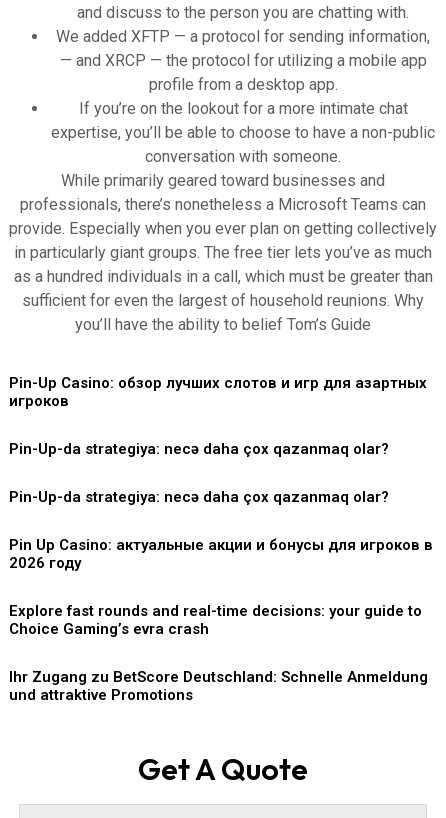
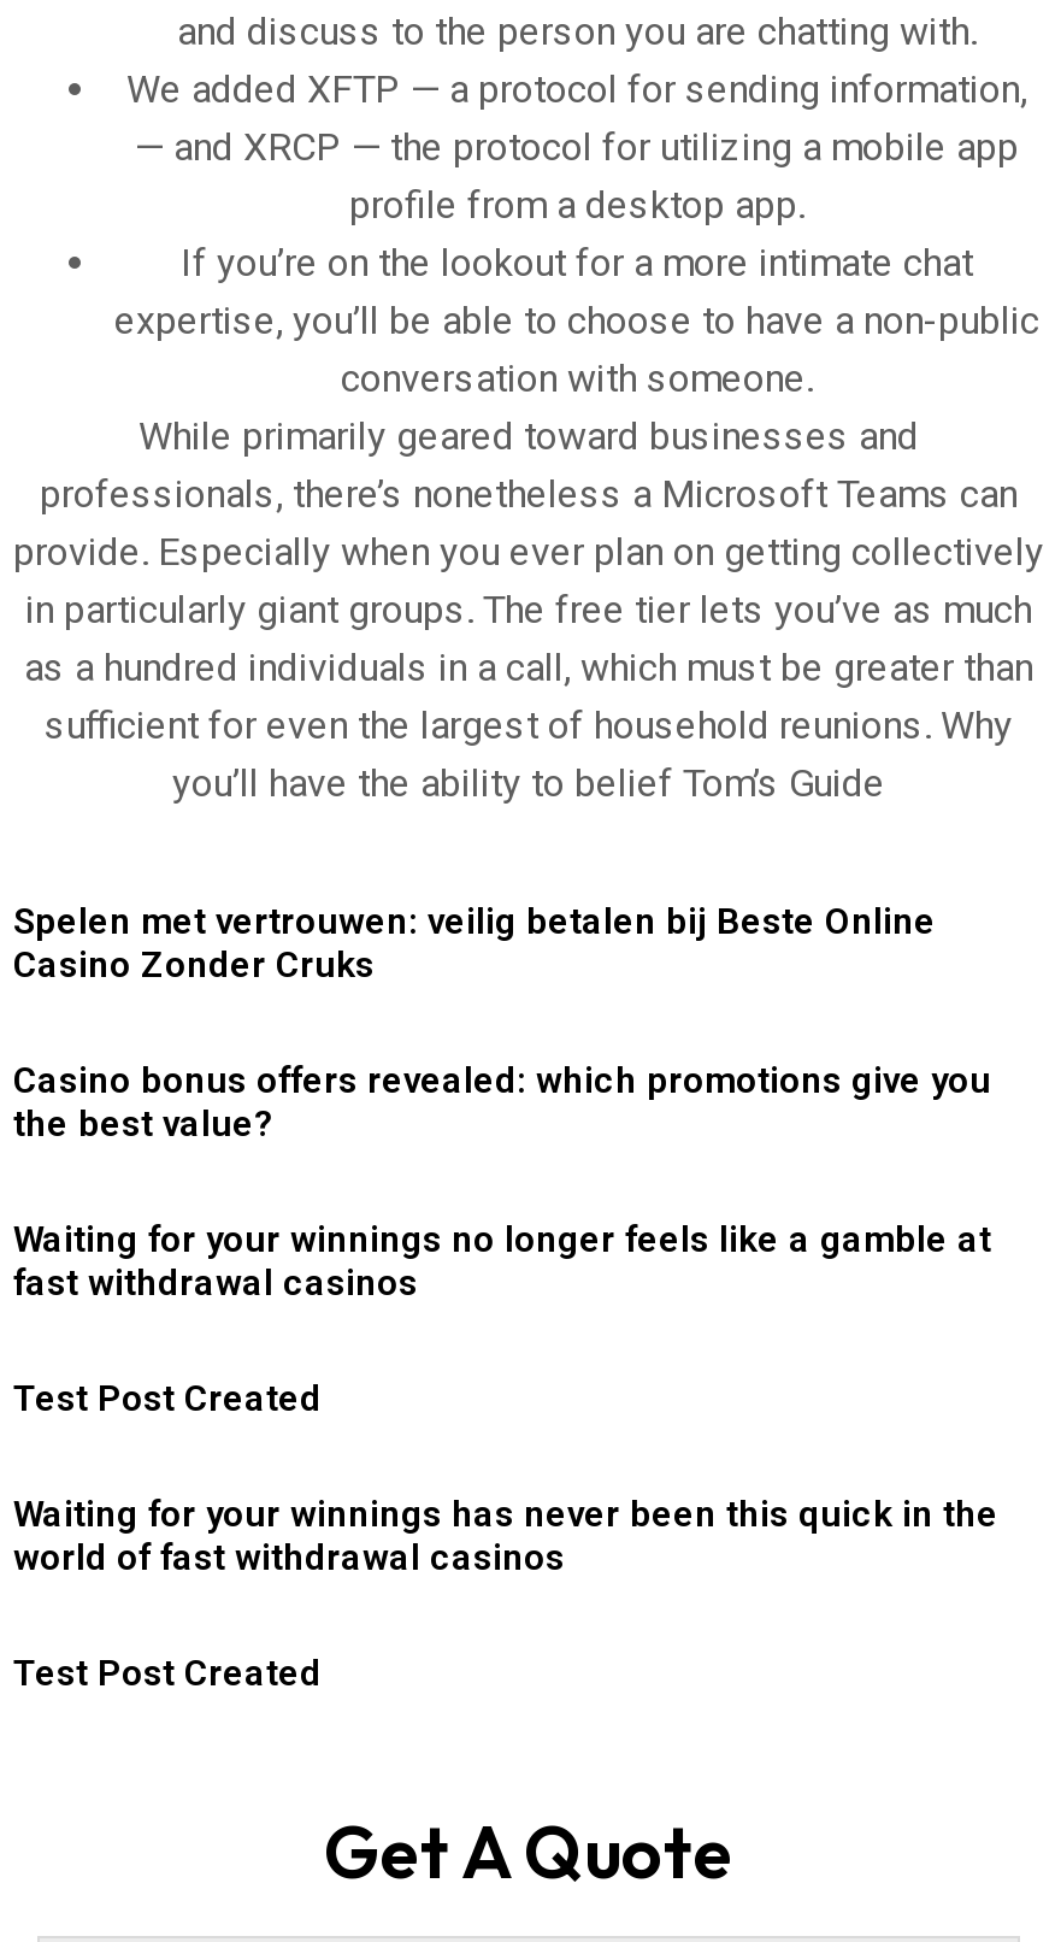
- Pin-Up Casino: обзор лучших слотов и игр для азартных
- игроков
+ Spelen met vertrouwen: veilig betalen bij Beste Online
+ Casino Zonder Cruks

- Pin-Up-da strategiya: necə daha çox qazanmaq olar?
+ Casino bonus offers revealed: which promotions give you
+ the best value?

- Pin-Up-da strategiya: necə daha çox qazanmaq olar?
+ Waiting for your winnings no longer feels like a gamble at
+ fast withdrawal casinos

- Pin Up Casino: актуальные акции и бонусы для игроков в
- 2026 году
+ Test Post Created

- Explore fast rounds and real-time decisions: your guide to
- Choice Gaming’s evra crash
+ Waiting for your winnings has never been this quick in the
+ world of fast withdrawal casinos

- Ihr Zugang zu BetScore Deutschland: Schnelle Anmeldung
- und attraktive Promotions
+ Test Post Created
